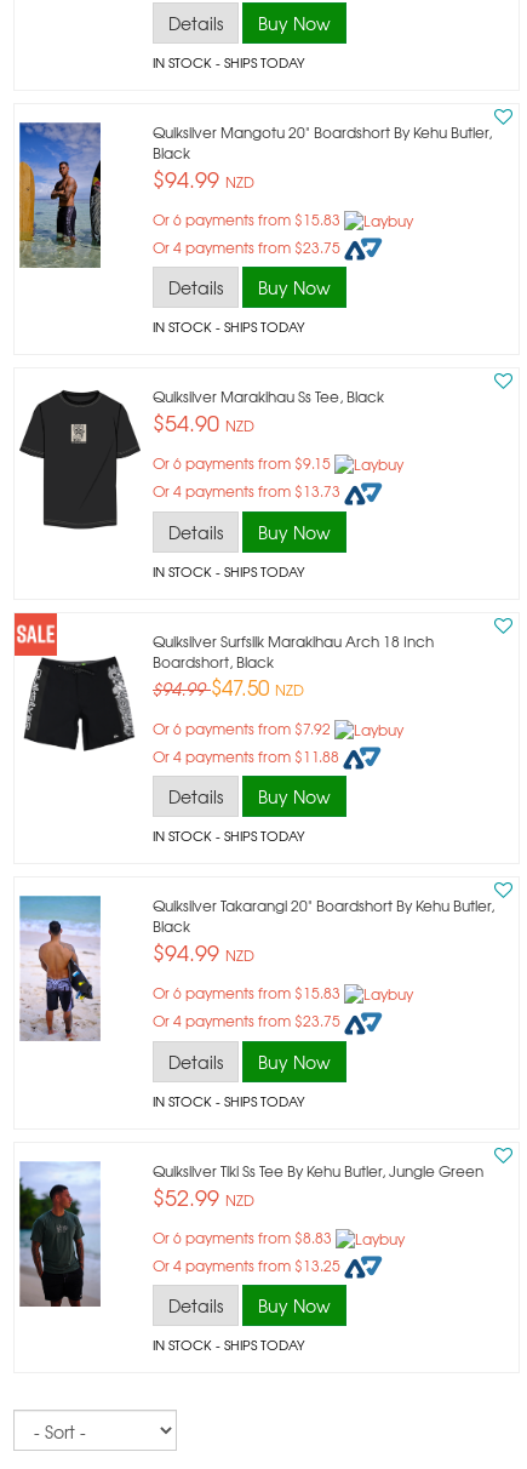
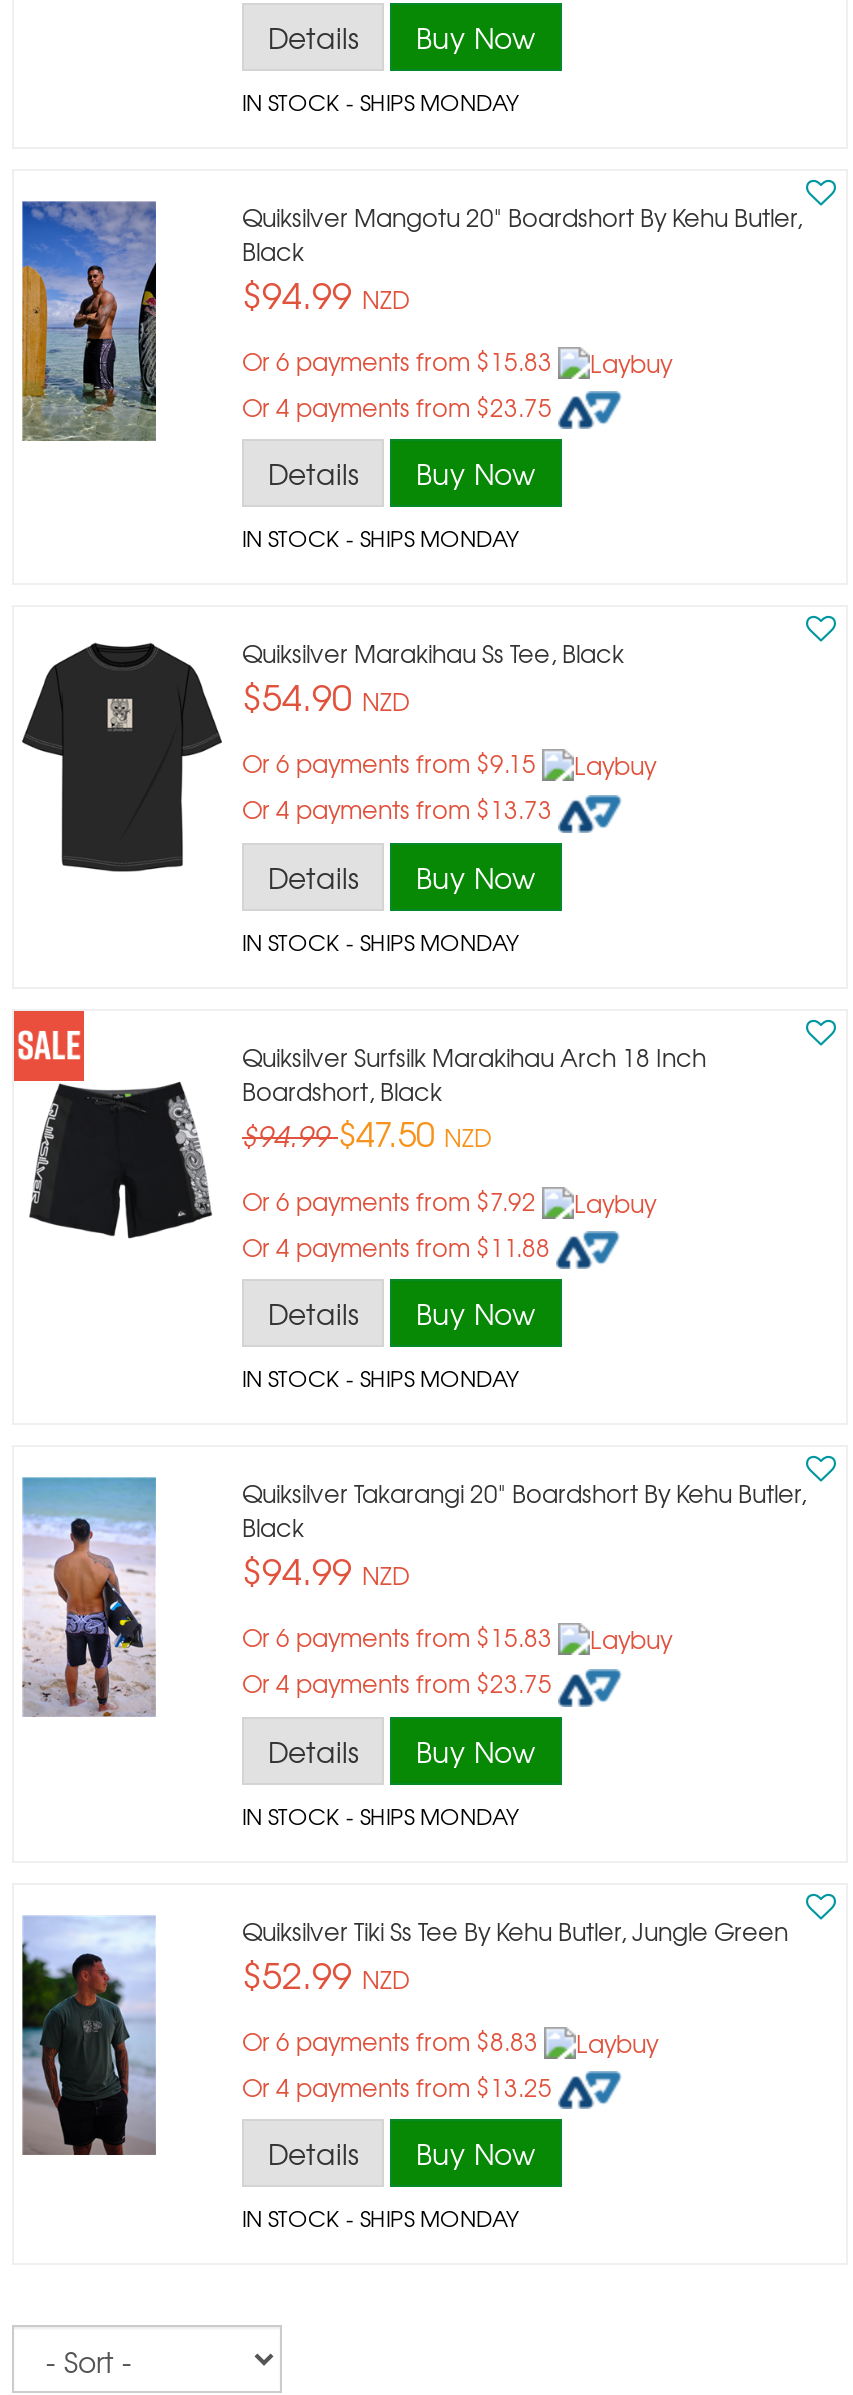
- IN STOCK - SHIPS TODAY
+ IN STOCK - SHIPS MONDAY

- IN STOCK - SHIPS TODAY
+ IN STOCK - SHIPS MONDAY

- IN STOCK - SHIPS TODAY
+ IN STOCK - SHIPS MONDAY

- IN STOCK - SHIPS TODAY
+ IN STOCK - SHIPS MONDAY

- IN STOCK - SHIPS TODAY
+ IN STOCK - SHIPS MONDAY

- IN STOCK - SHIPS TODAY
+ IN STOCK - SHIPS MONDAY
